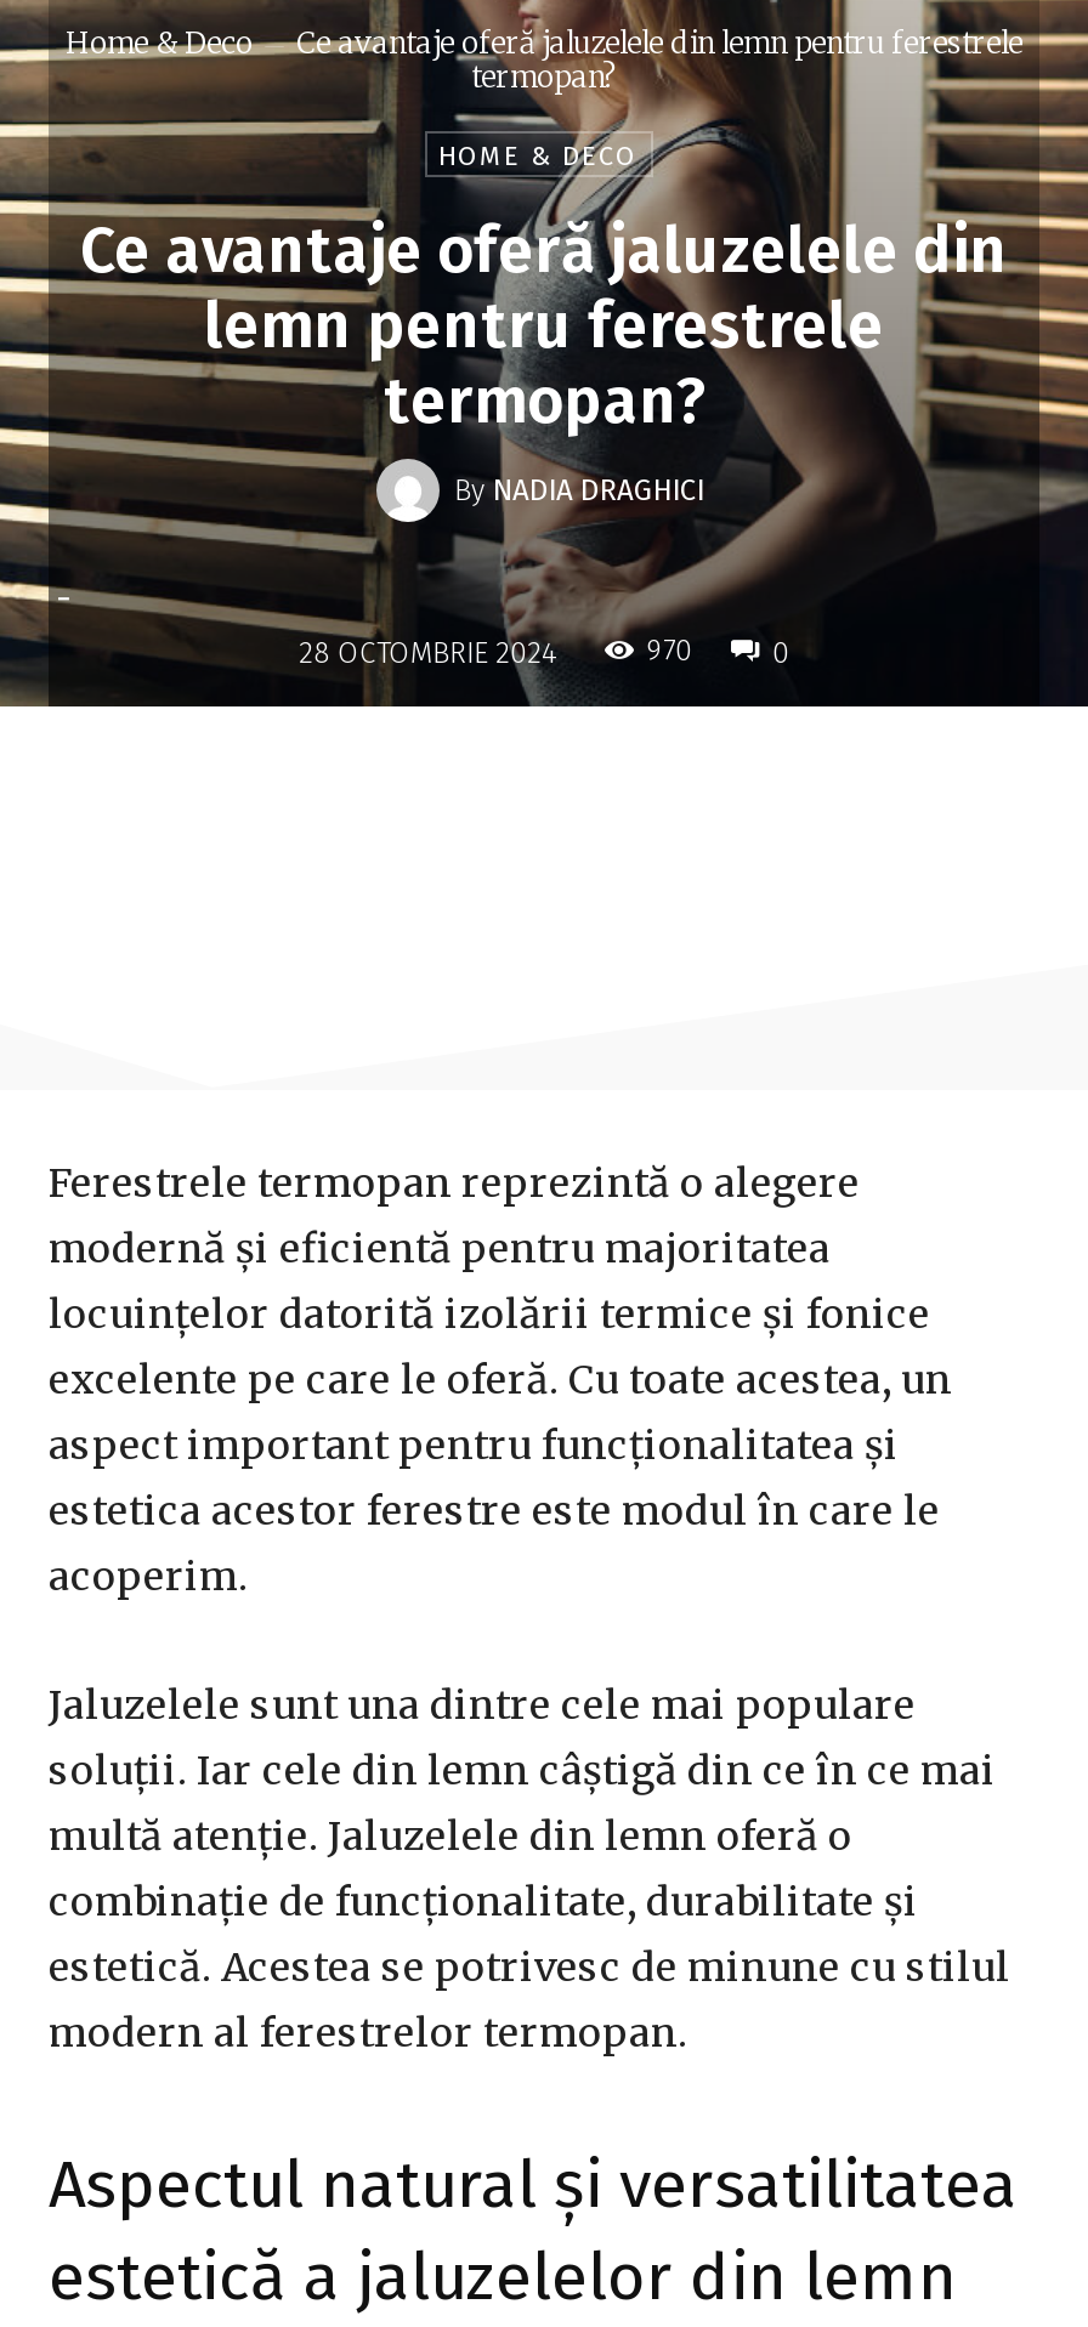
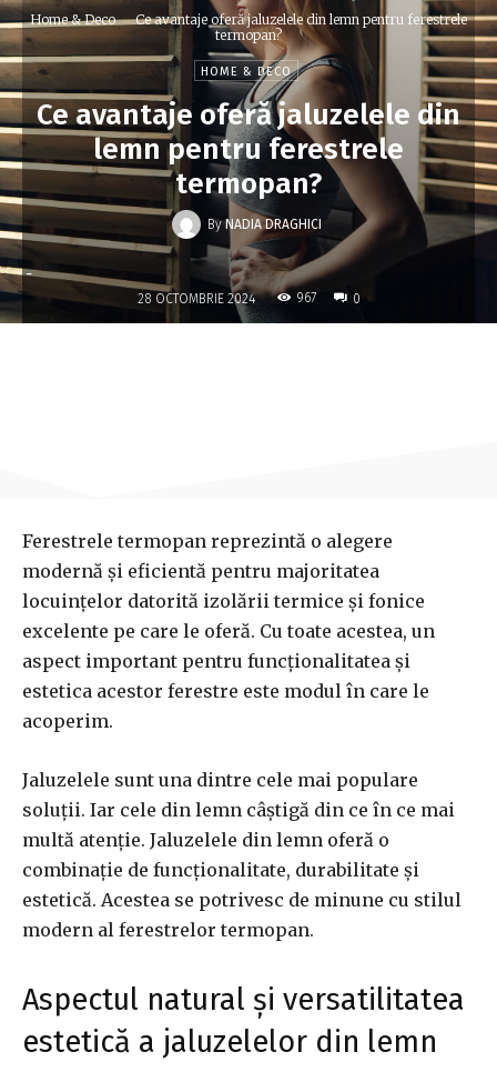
- 970
+ 967
